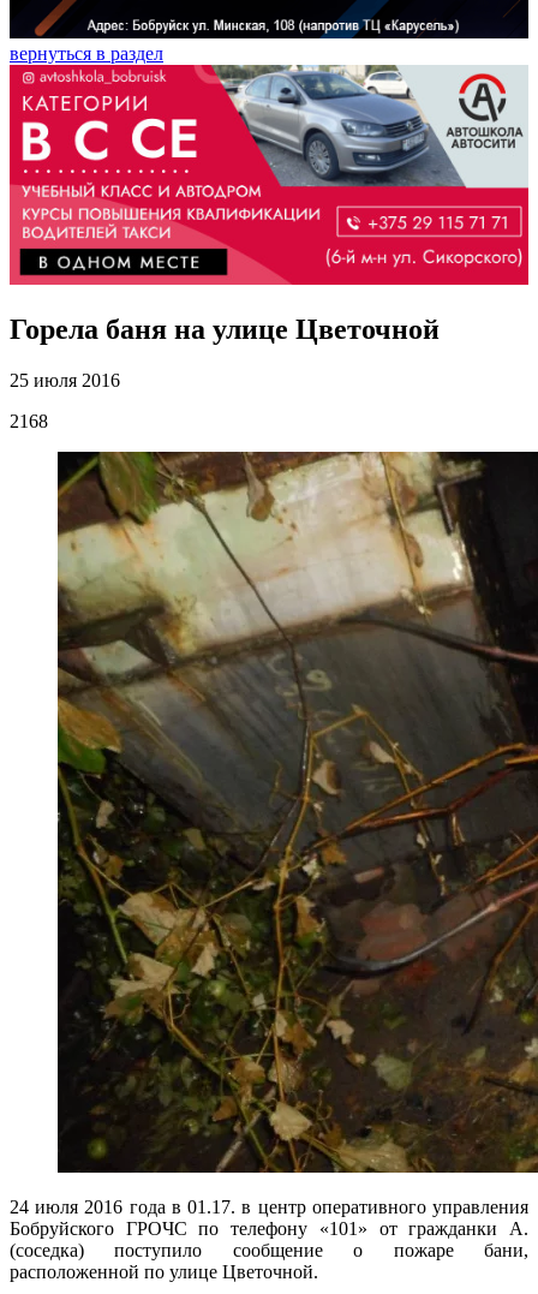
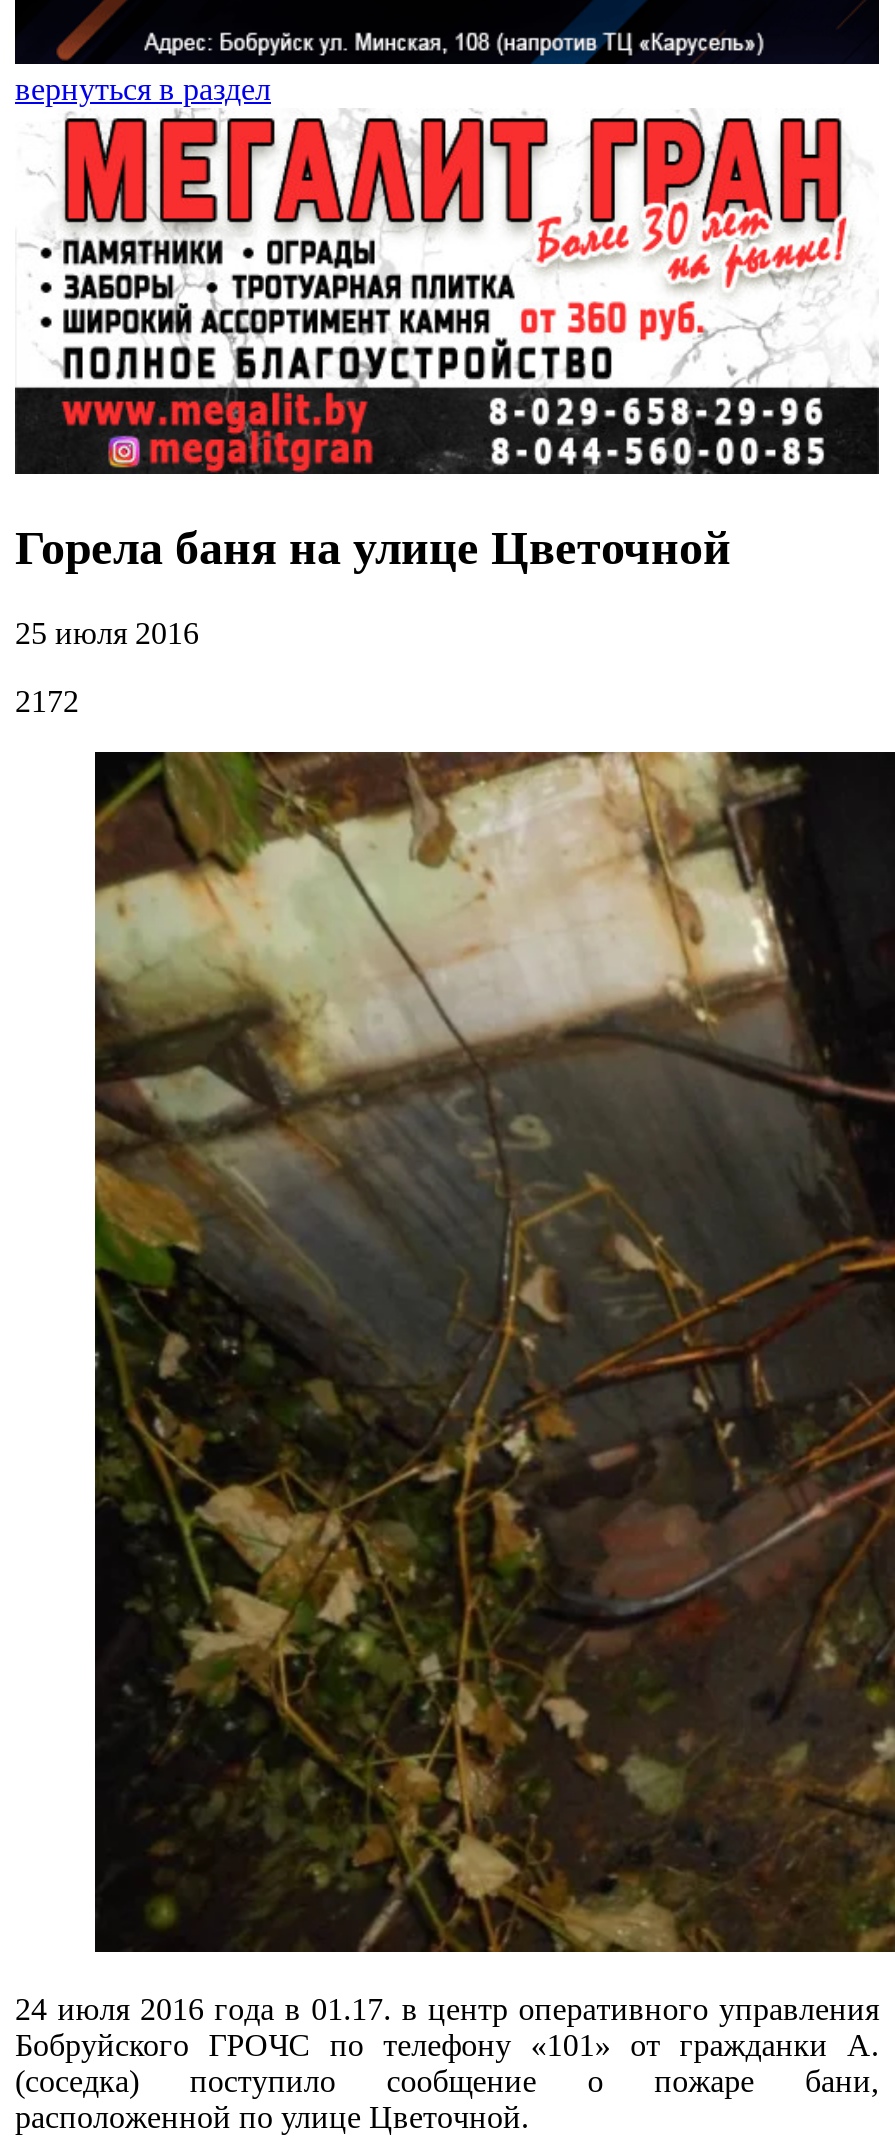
- [image]
+ [image]

- 2168
+ 2172
